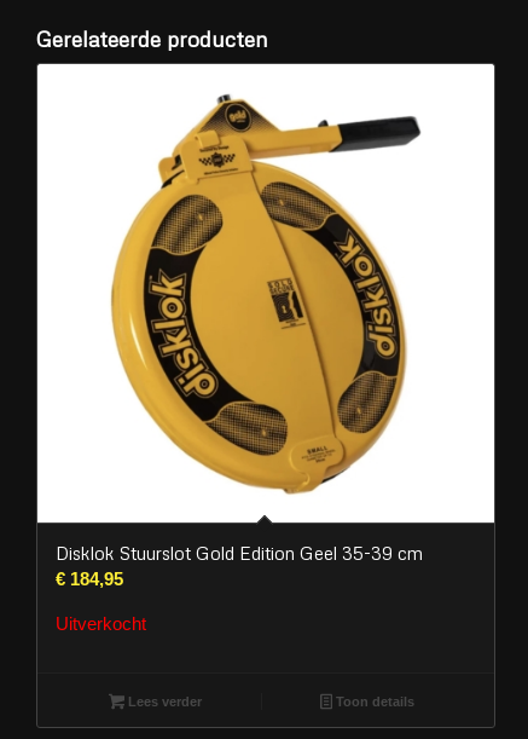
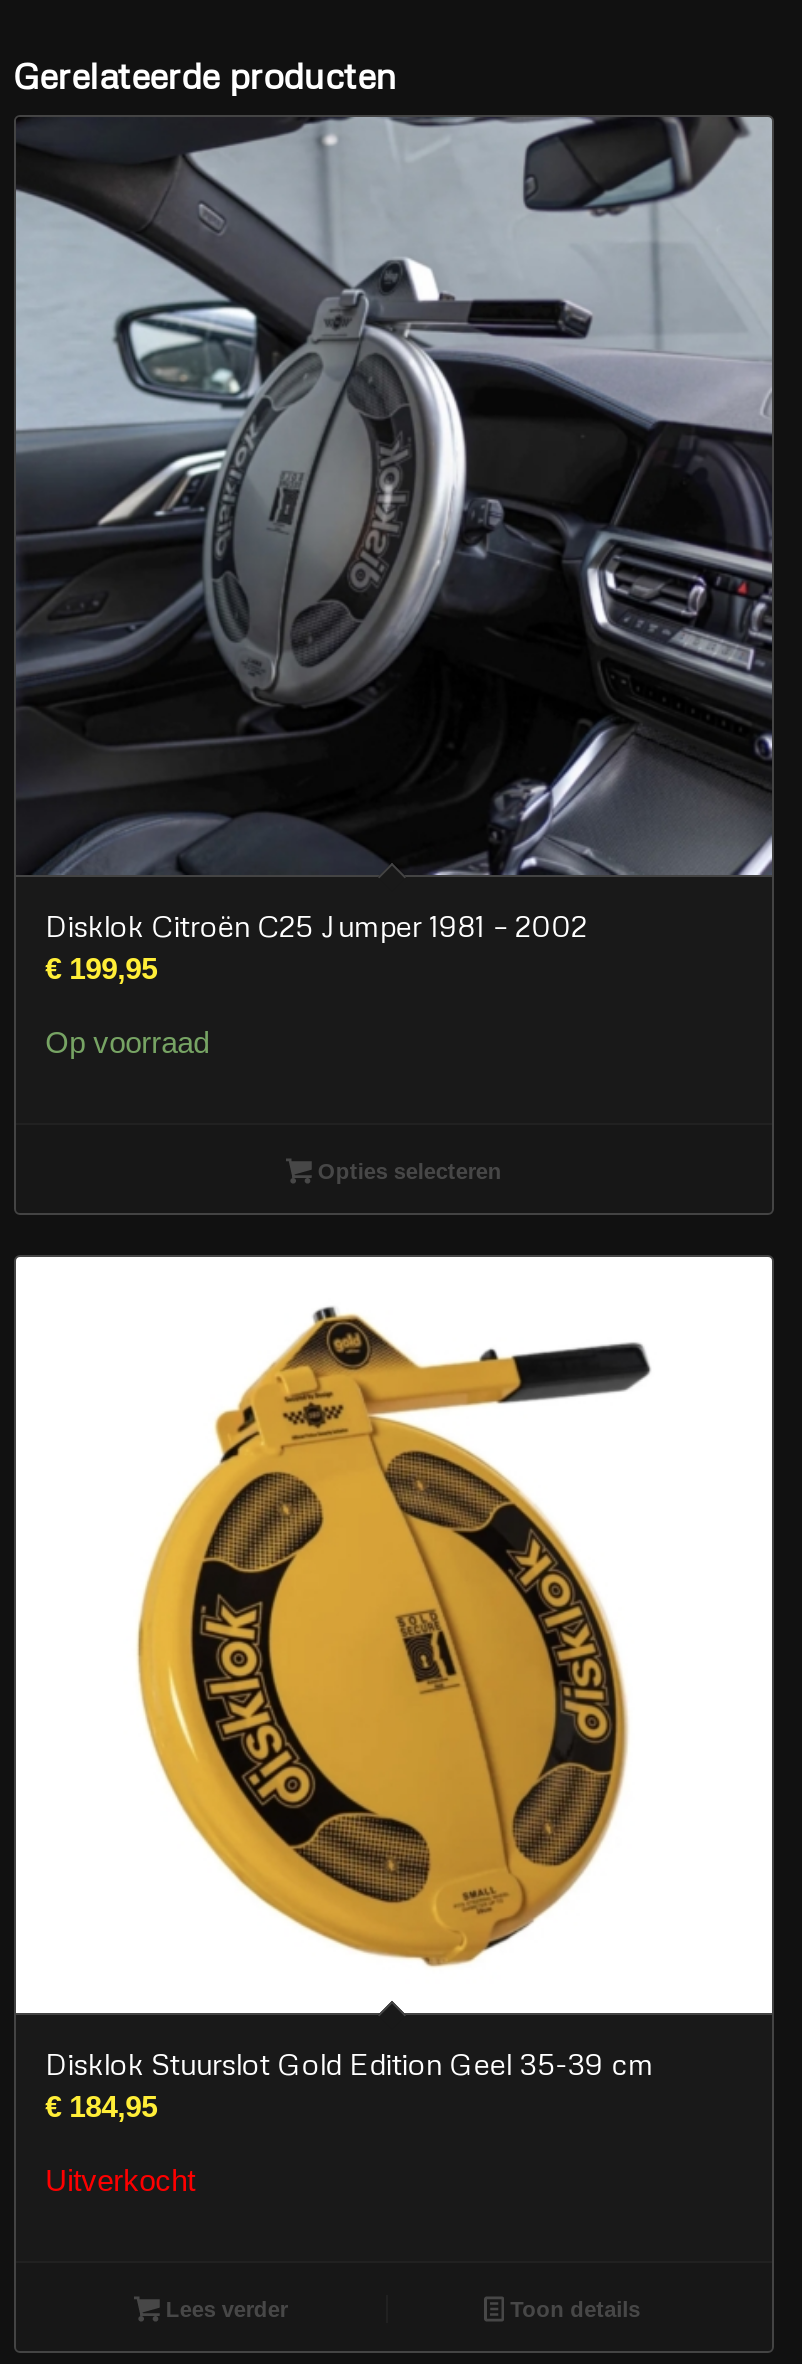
+ [image]
+ Disklok Citroën C25 Jumper 1981 – 2002
+ €199,95
+ Op voorraad

+ Opties selecteren
